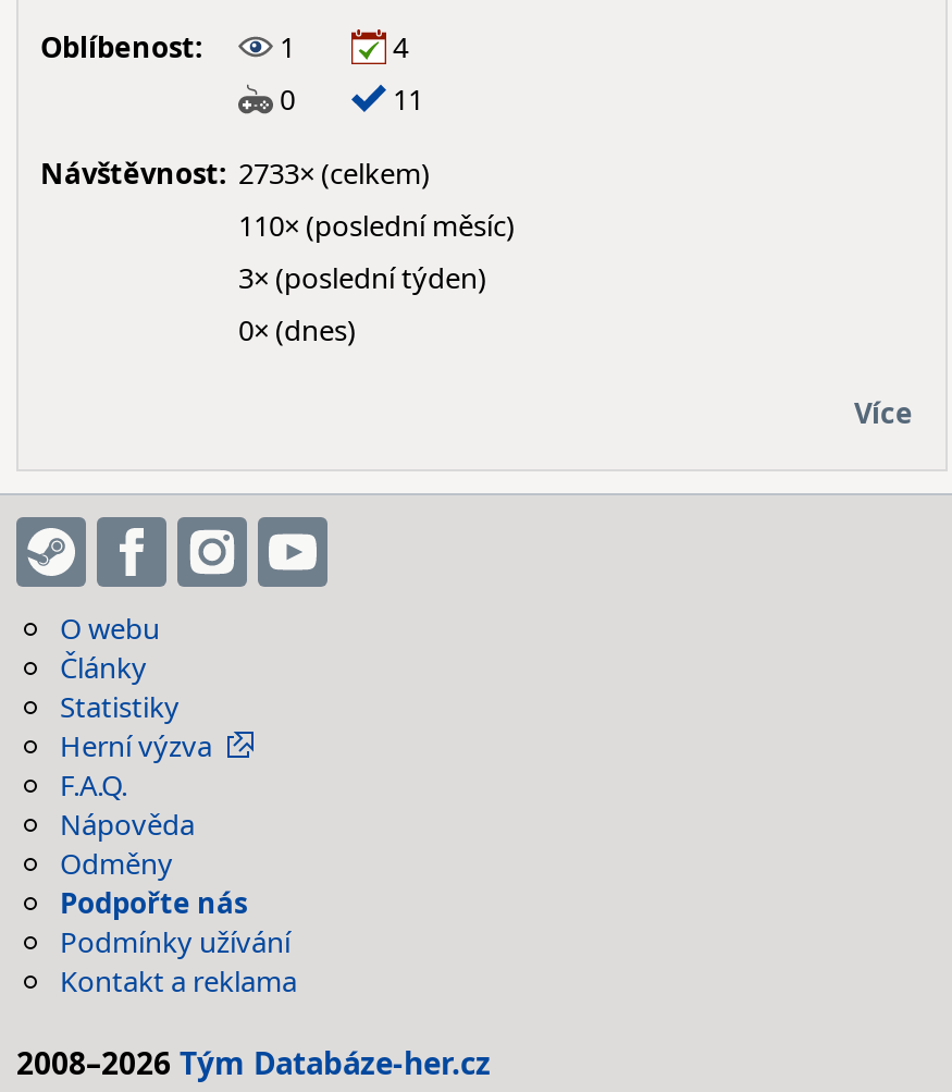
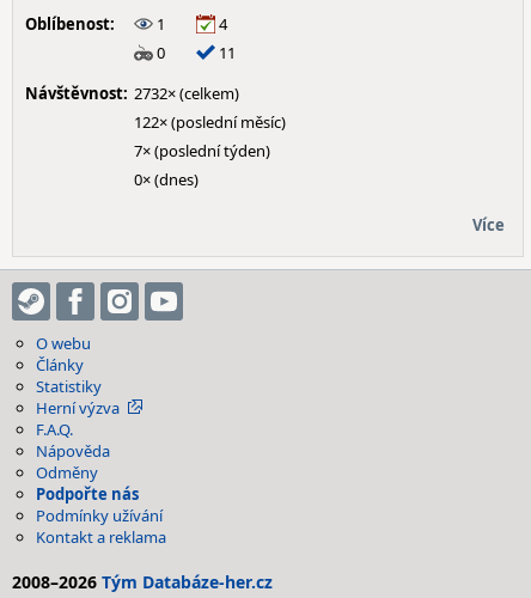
- Návštěvnost: 2733× (celkem)
+ Návštěvnost: 2732× (celkem)

- 110× (poslední měsíc)
+ 122× (poslední měsíc)

- 3× (poslední týden)
+ 7× (poslední týden)
